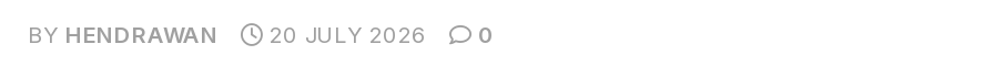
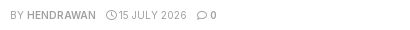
- BY HENDRAWAN 20 JULY 2026 0
+ BY HENDRAWAN 15 JULY 2026 0
